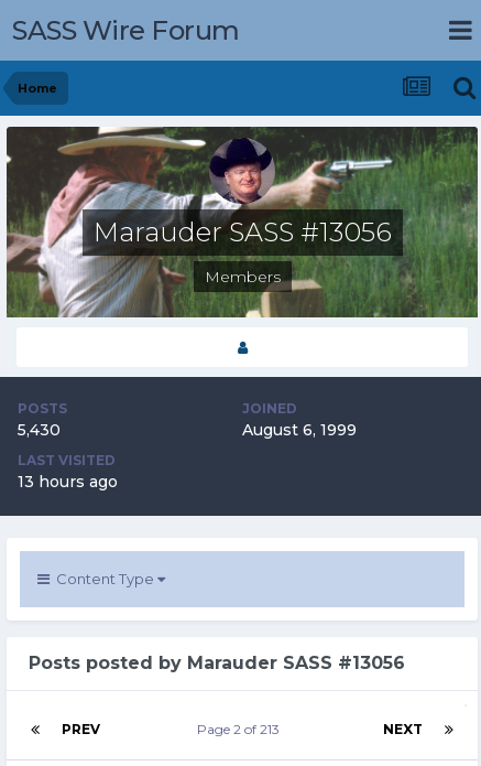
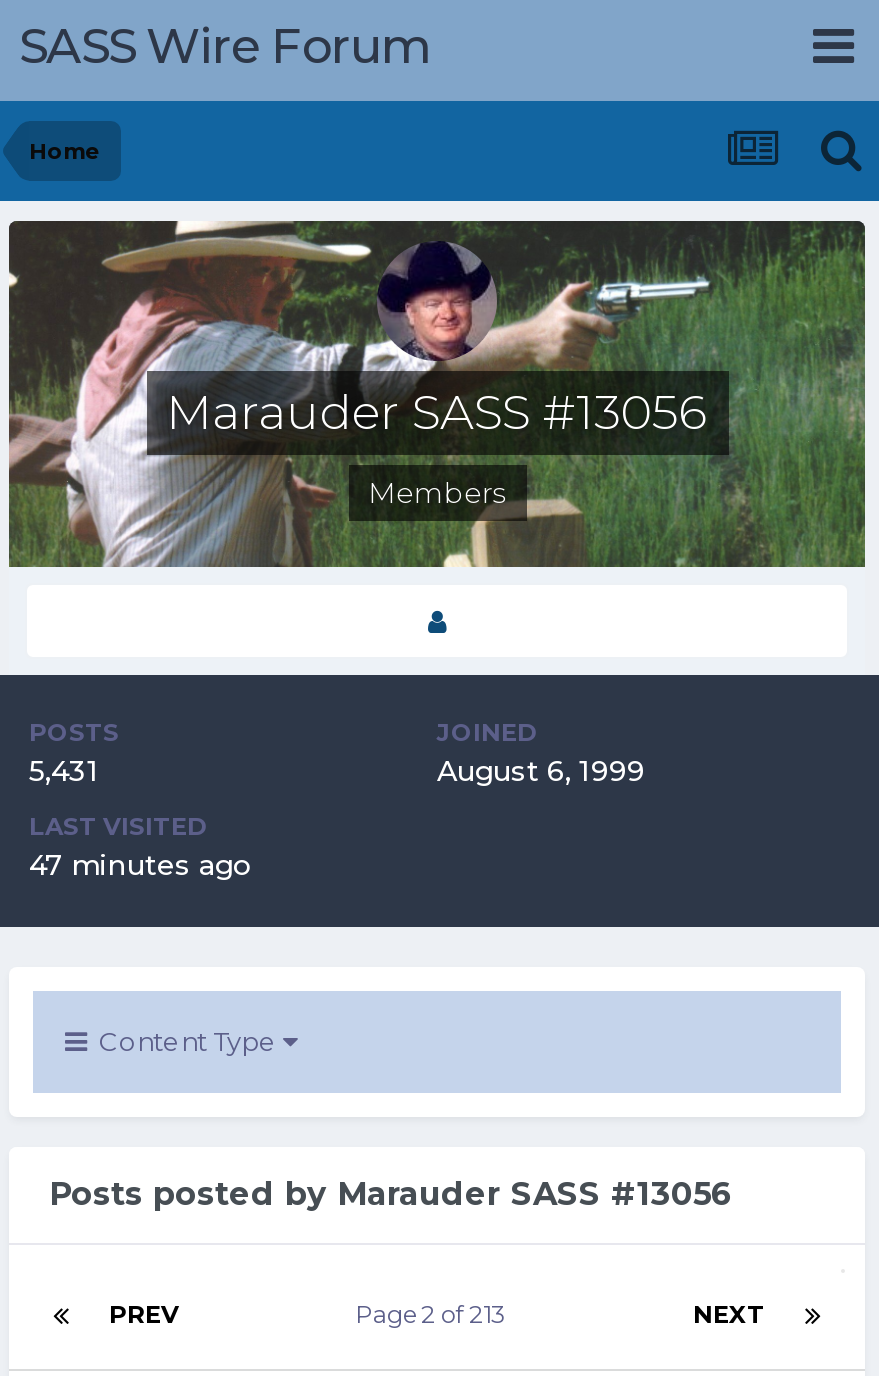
- 5,430
+ 5,431

- 13 hours ago
+ 47 minutes ago
